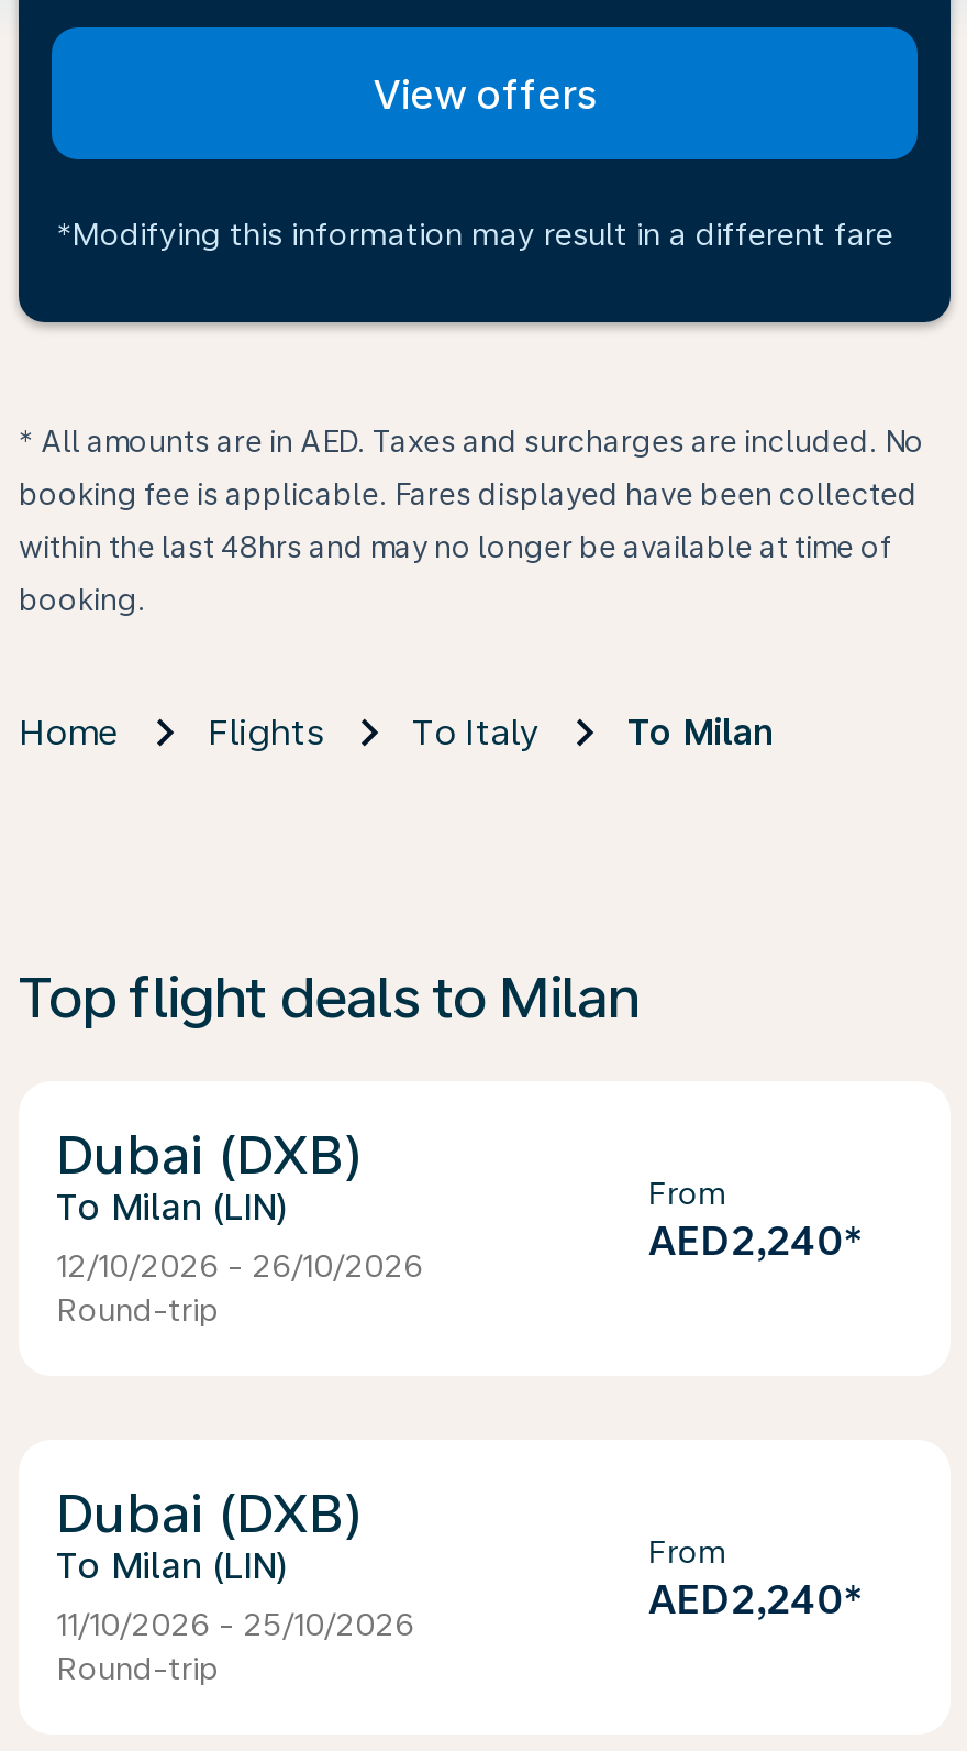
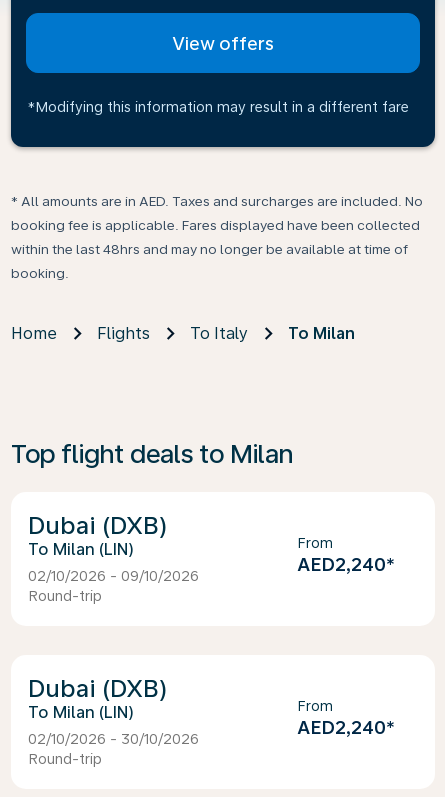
- 12/10/2026 - 26/10/2026
+ 02/10/2026 - 09/10/2026

- 11/10/2026 - 25/10/2026
+ 02/10/2026 - 30/10/2026
